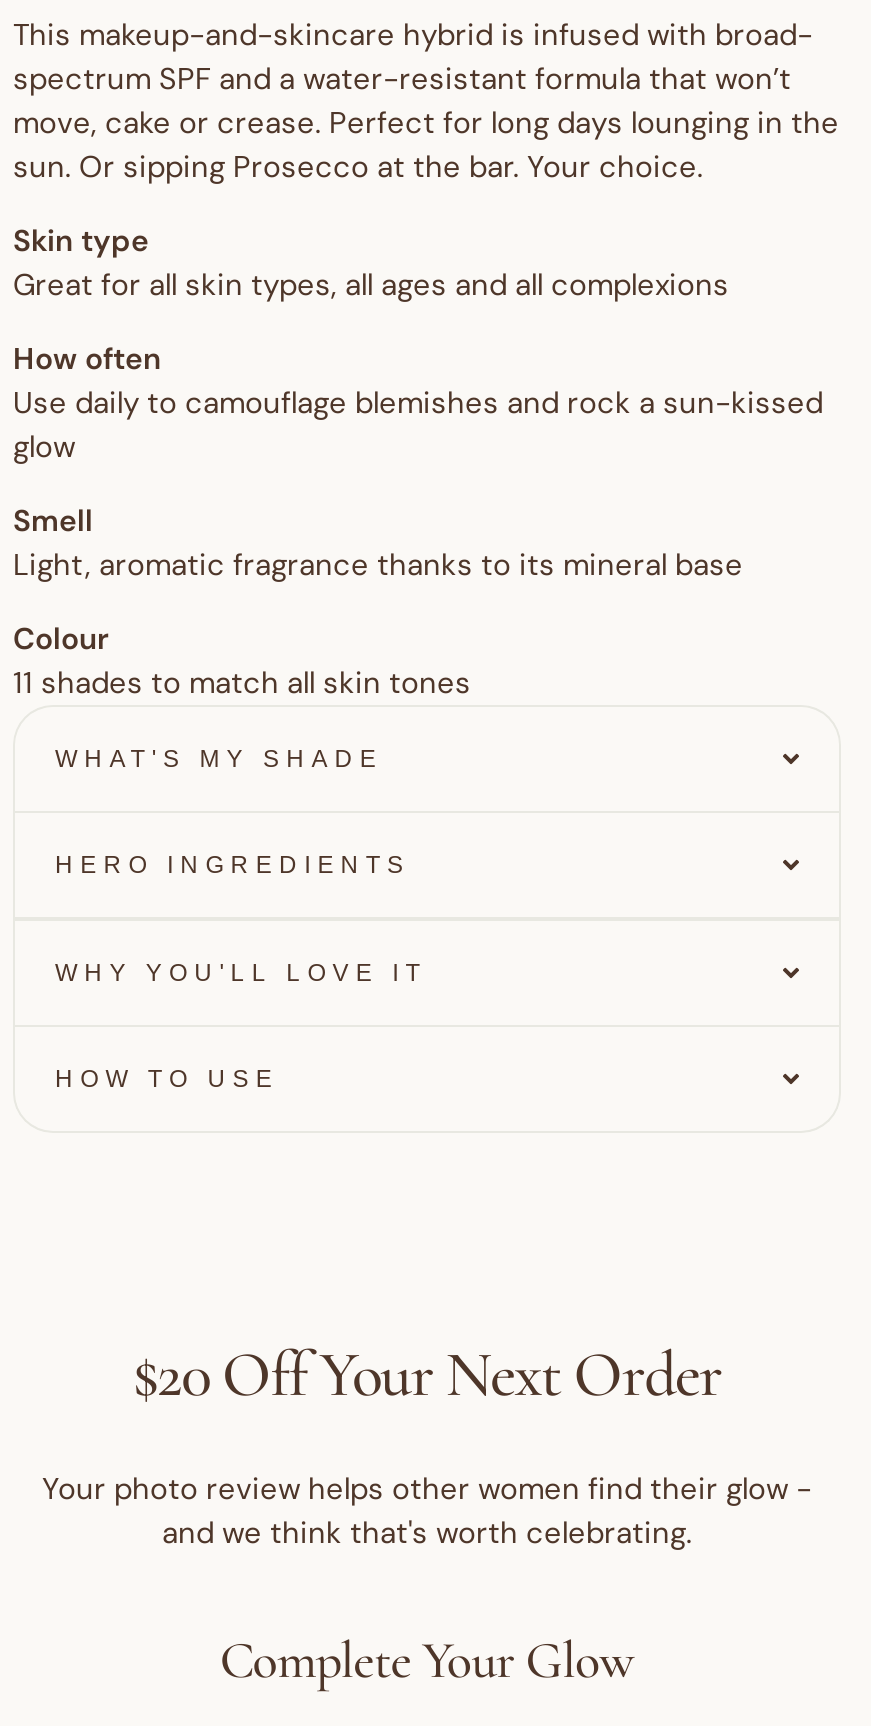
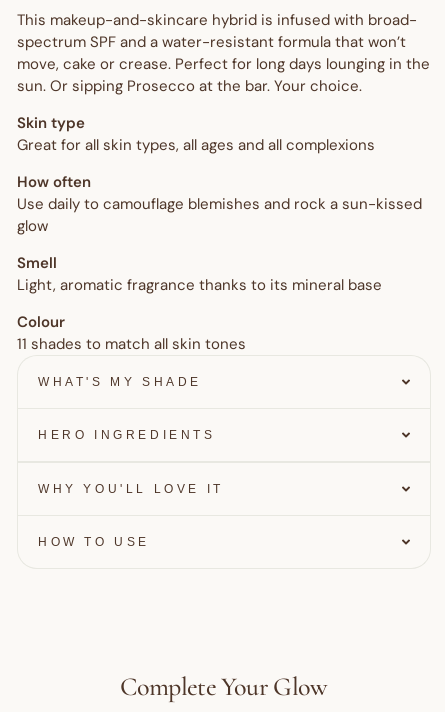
- $20 Off Your Next Order
- Your photo review helps other women find their glow -
- and we think that's worth celebrating.
